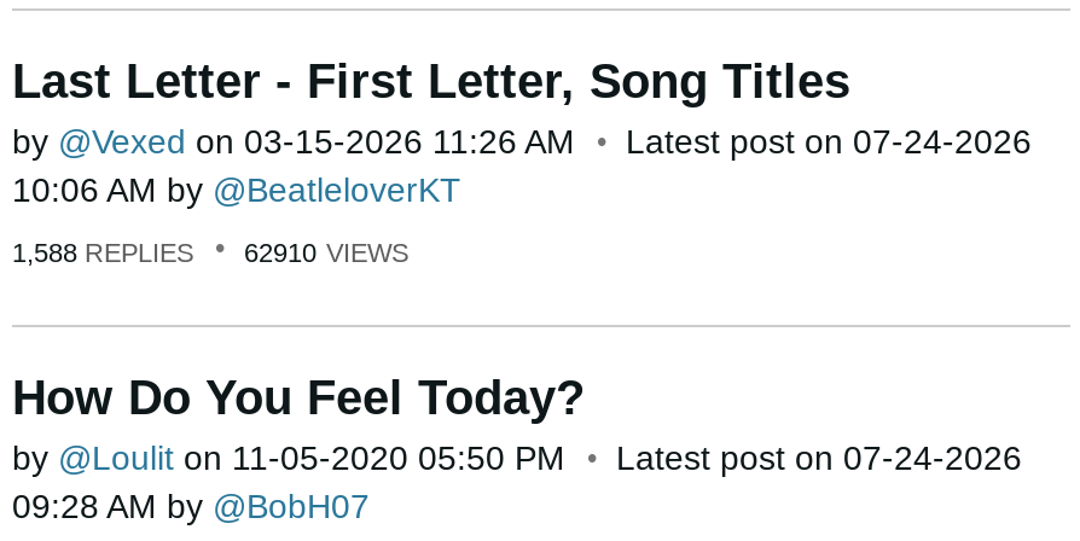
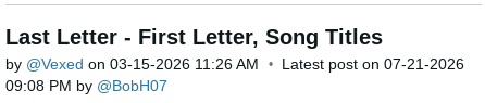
- Latest post on 07-24-2026
- 10:06 AM by
- BeatleloverKT
- 1,588 REPLIES
- 62910 VIEWS
- How Do You Feel Today?
- by
- Loulit on 11-05-2020 05:50 PM
- Latest post on 07-24-2026
- 09:28 AM by
+ Latest post on 07-21-2026
+ 09:08 PM by
